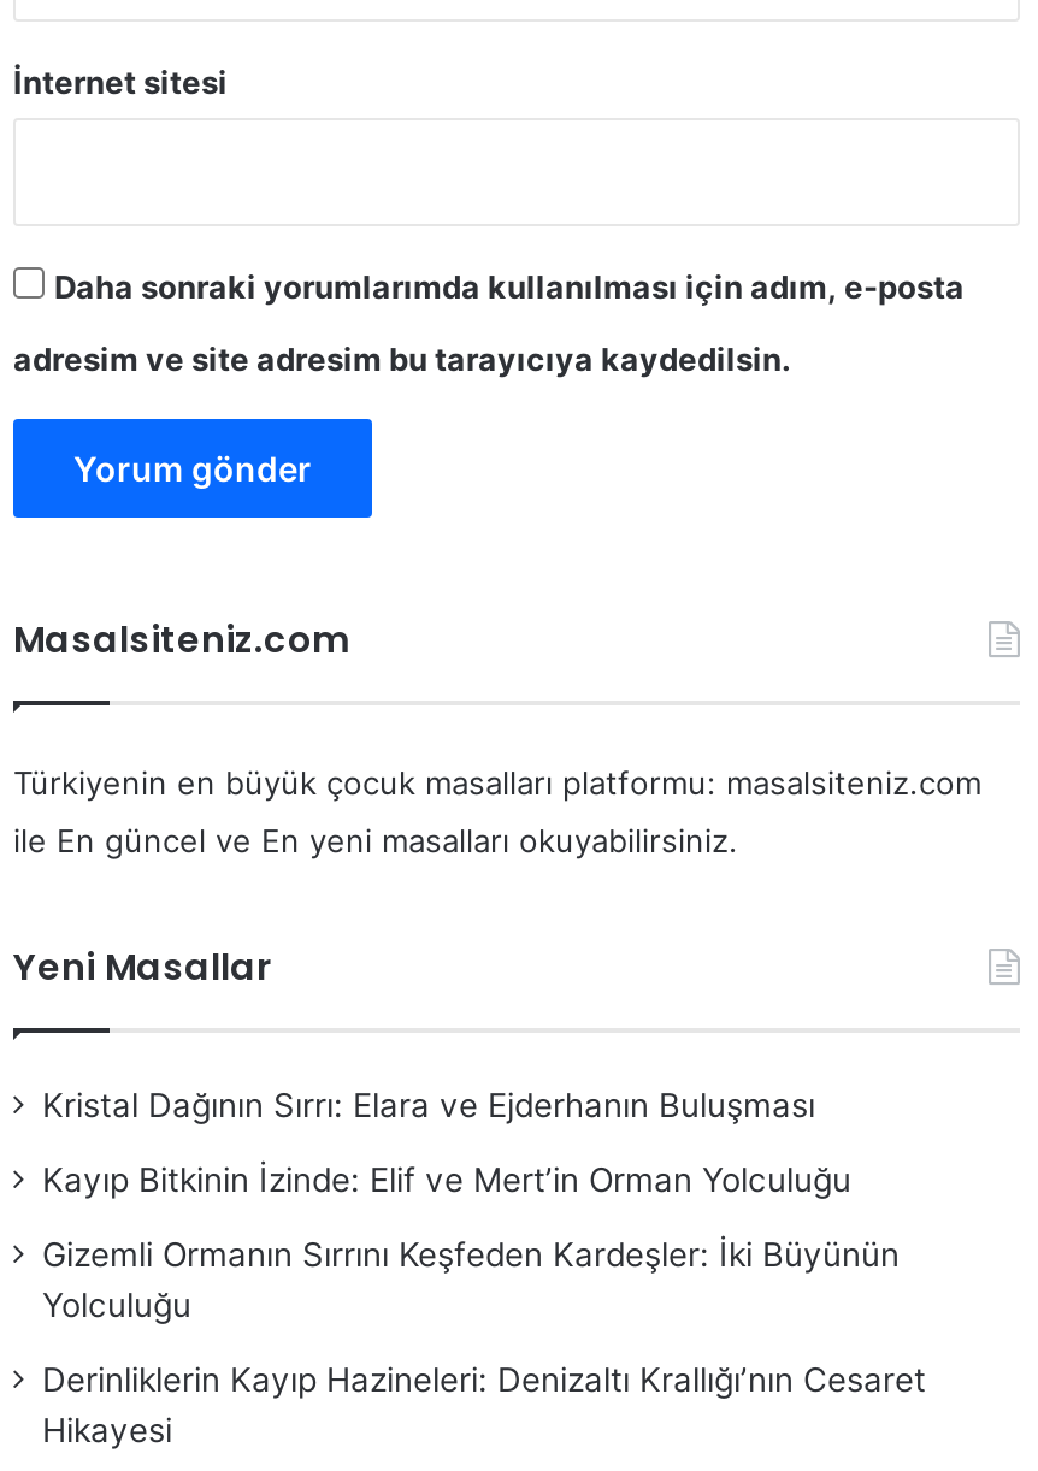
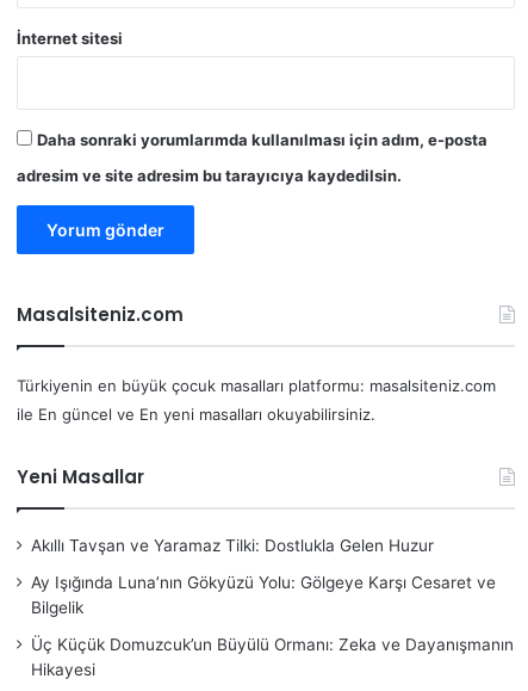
- Kristal Dağının Sırrı: Elara ve Ejderhanın Buluşması
- Kayıp Bitkinin İzinde: Elif ve Mert’in Orman Yolculuğu
- Gizemli Ormanın Sırrını Keşfeden Kardeşler: İki Büyünün
- Yolculuğu
- Derinliklerin Kayıp Hazineleri: Denizaltı Krallığı’nın Cesaret
+ Akıllı Tavşan ve Yaramaz Tilki: Dostlukla Gelen Huzur
+ Ay Işığında Luna’nın Gökyüzü Yolu: Gölgeye Karşı Cesaret ve
+ Bilgelik
+ Üç Küçük Domuzcuk’un Büyülü Ormanı: Zeka ve Dayanışmanın
